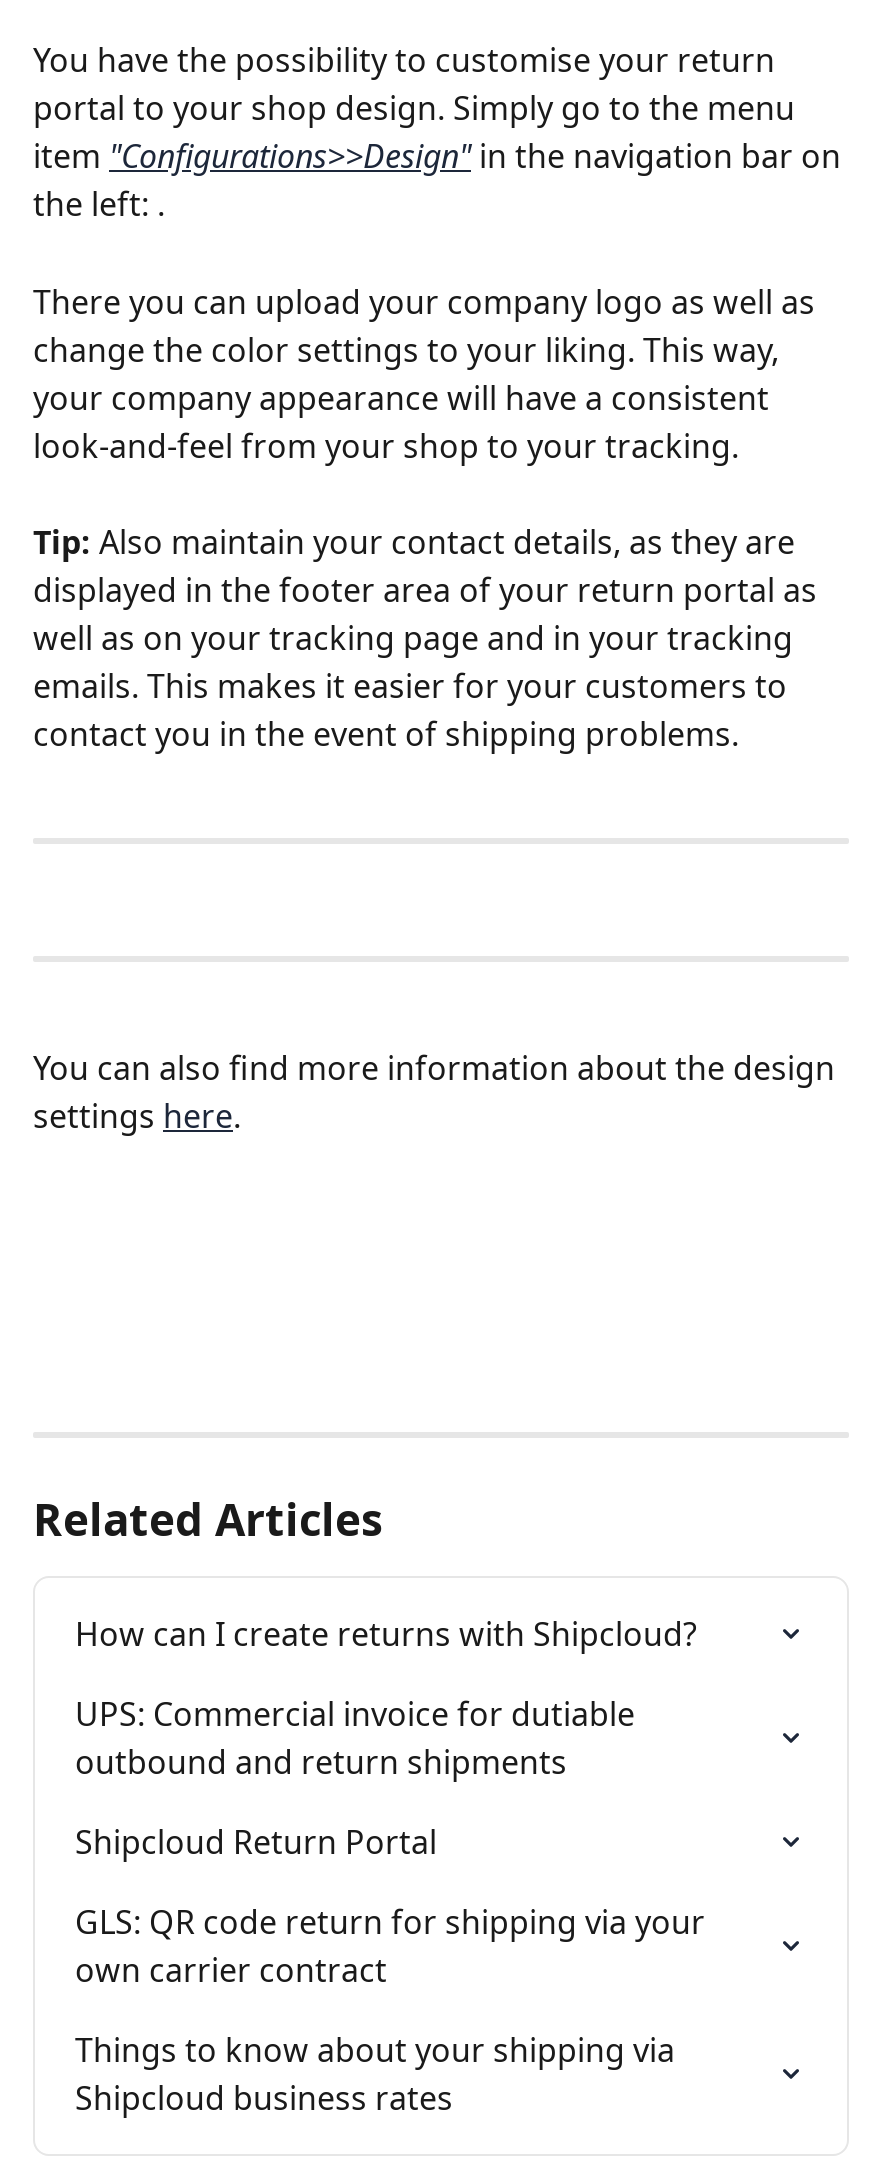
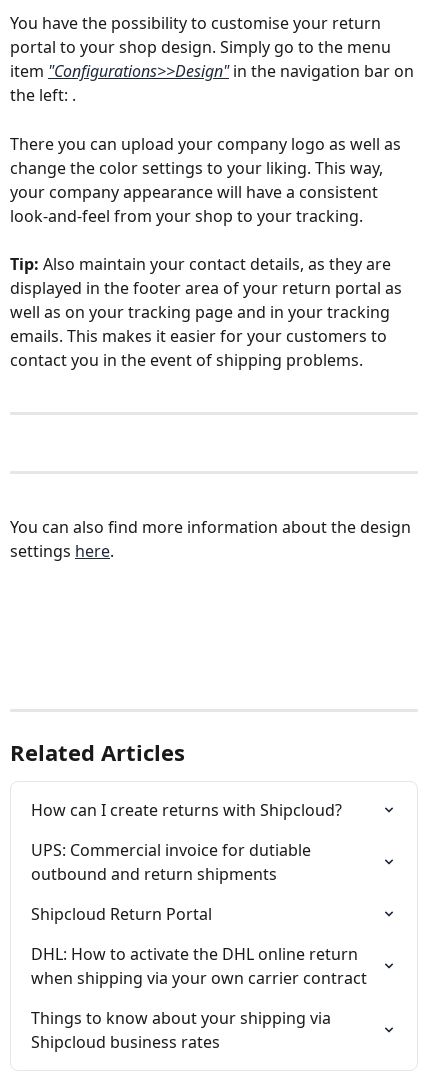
- GLS: QR code return for shipping via your
- own carrier contract
+ DHL: How to activate the DHL online return
+ when shipping via your own carrier contract
